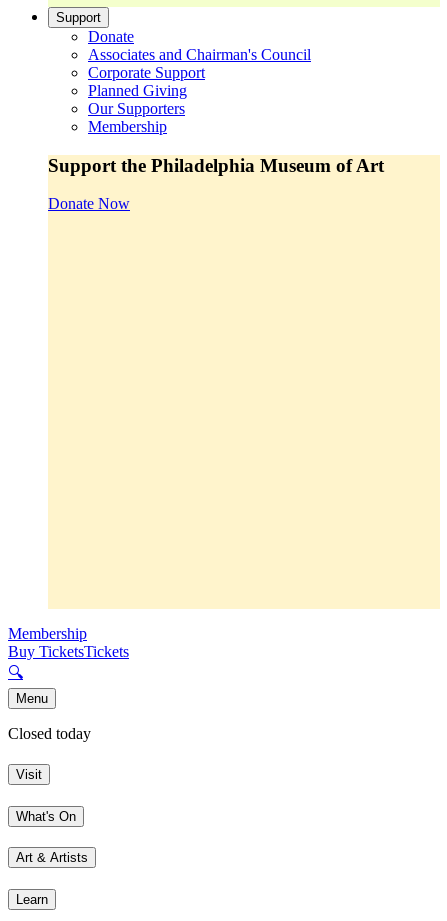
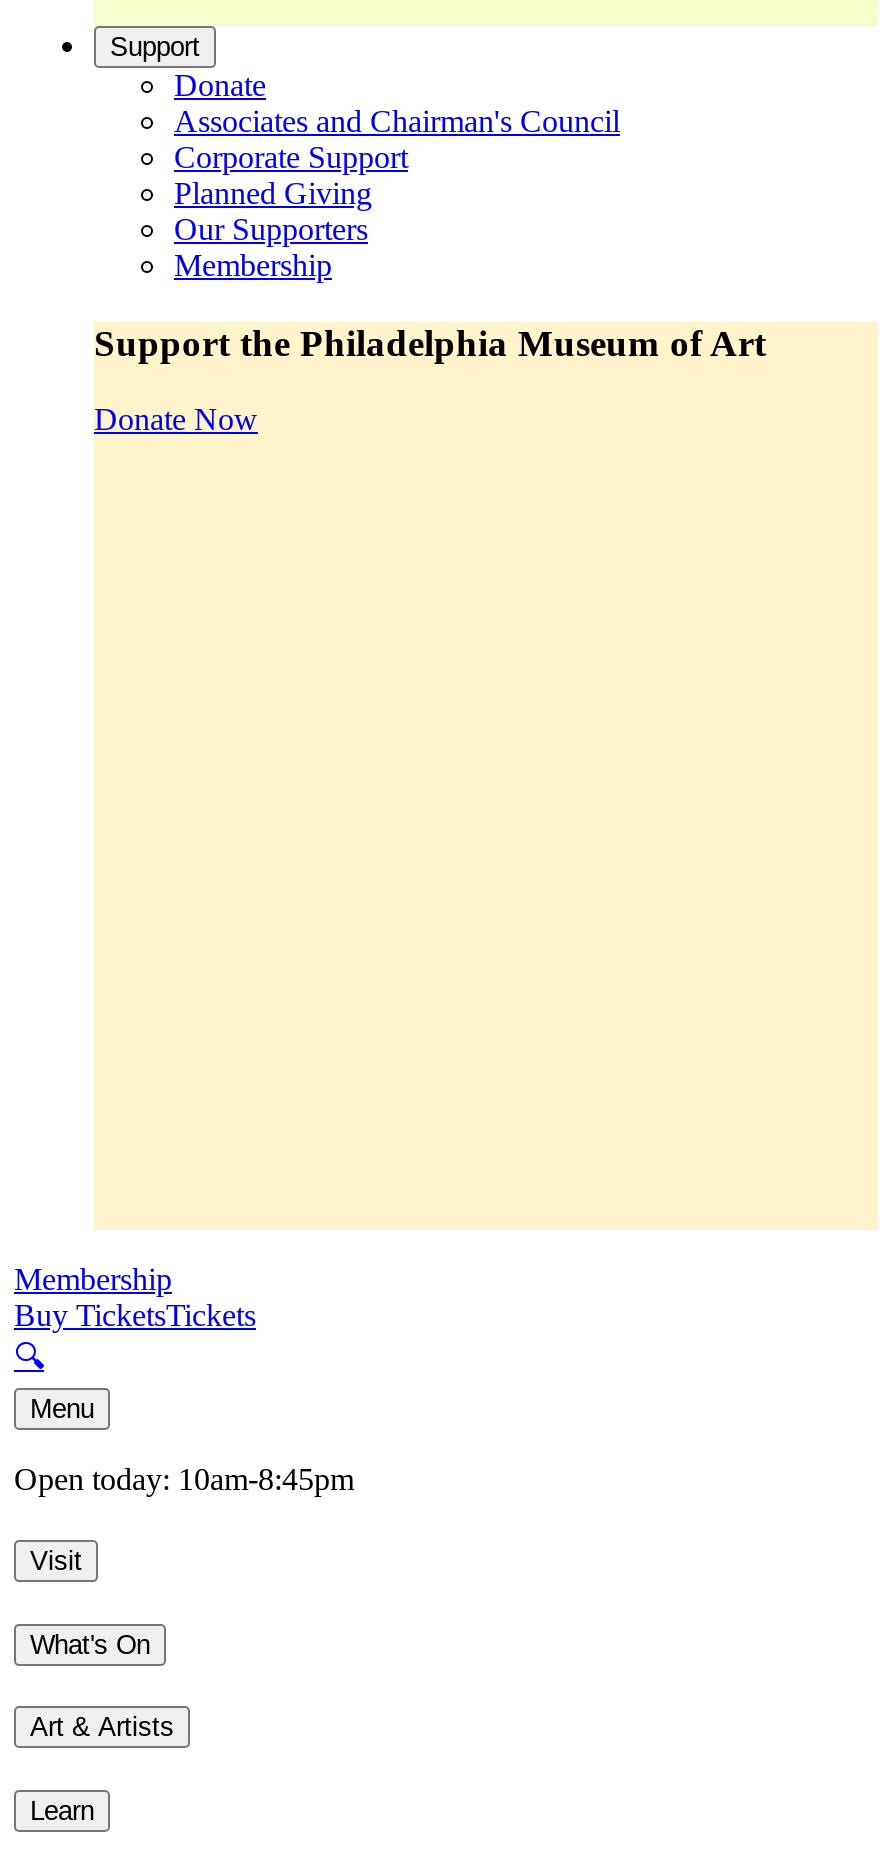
- Closed today
+ Open today: 10am-8:45pm
